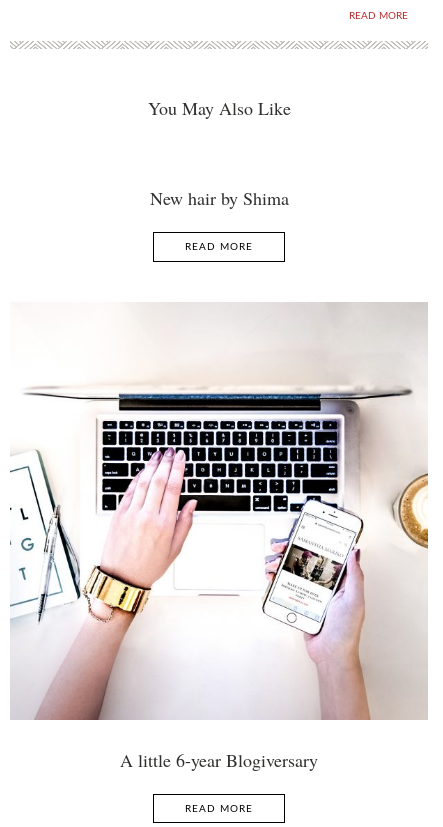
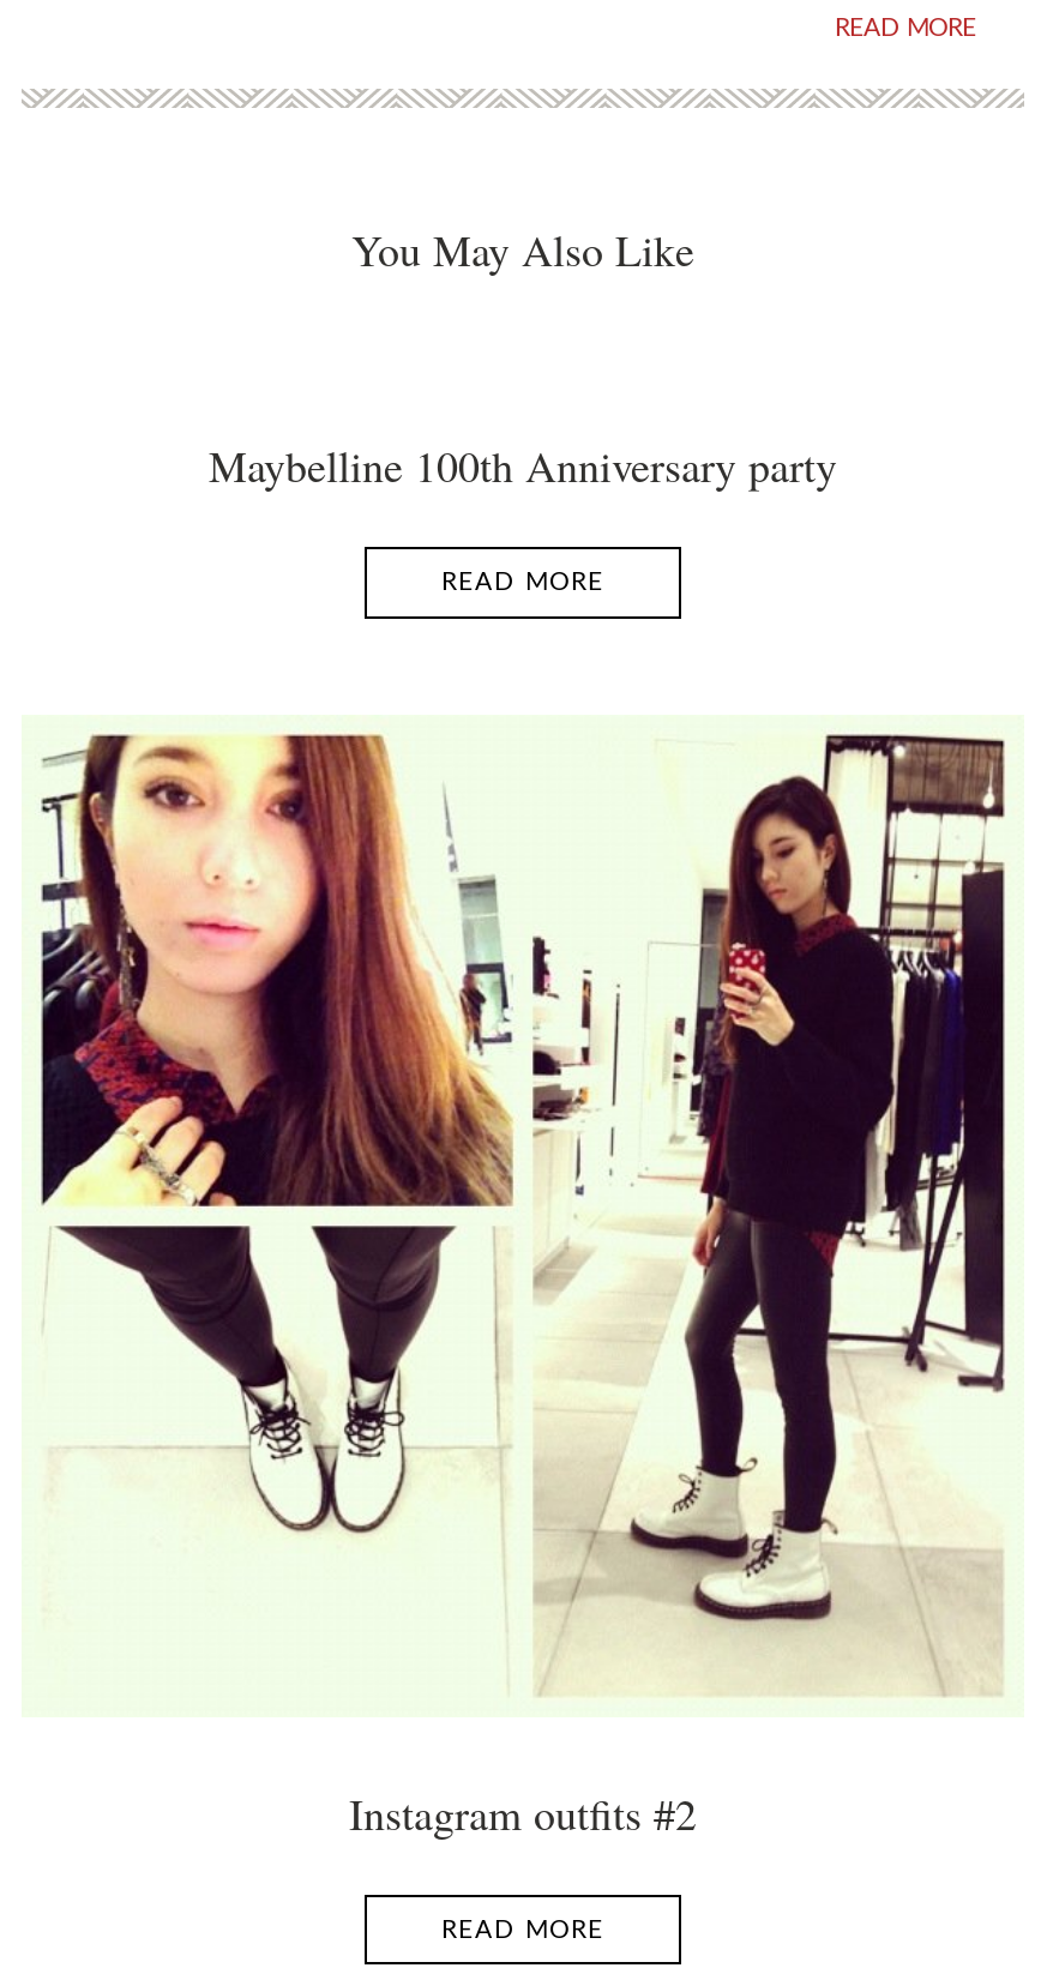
- New hair by Shima
+ Maybelline 100th Anniversary party

- [image]
- A little 6-year Blogiversary
+ [image]
+ Instagram outfits #2
